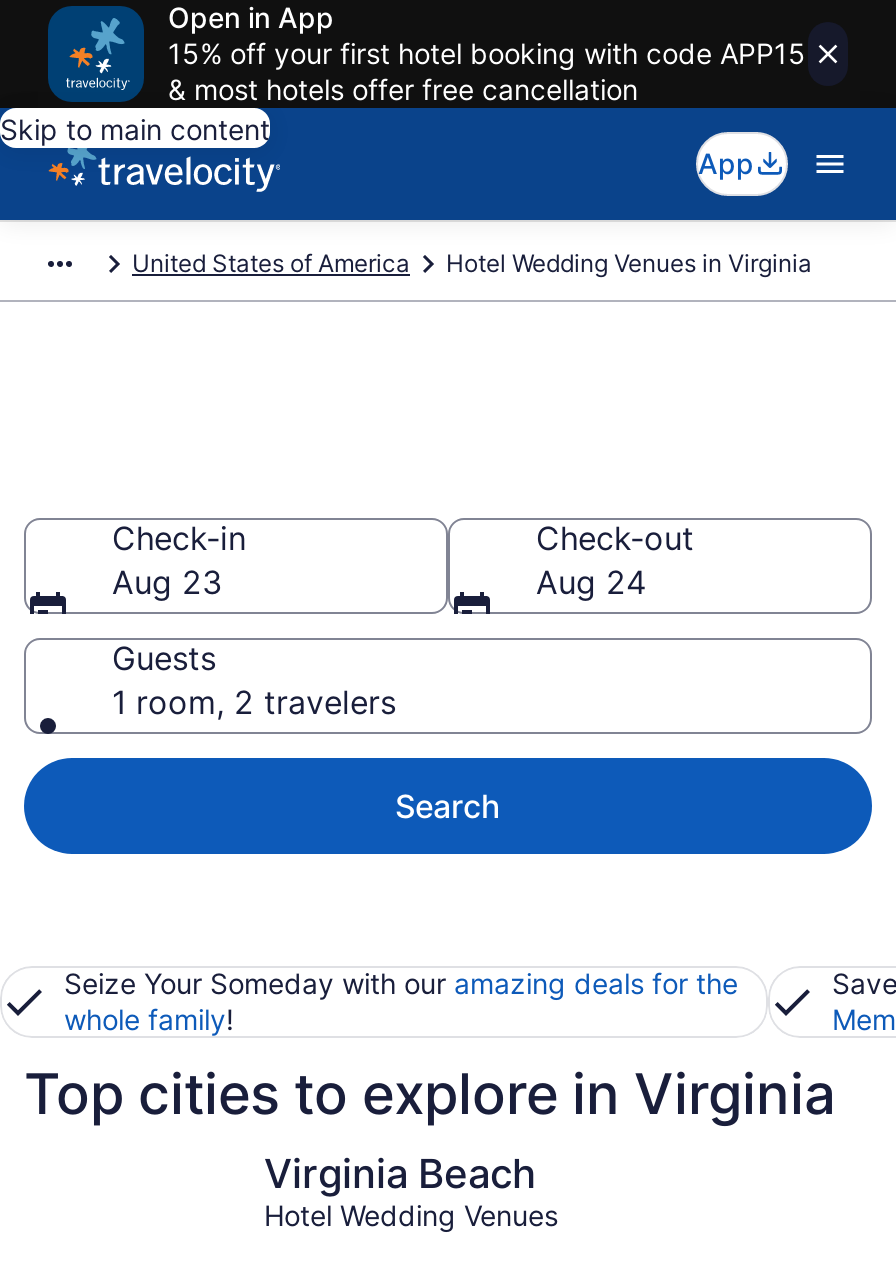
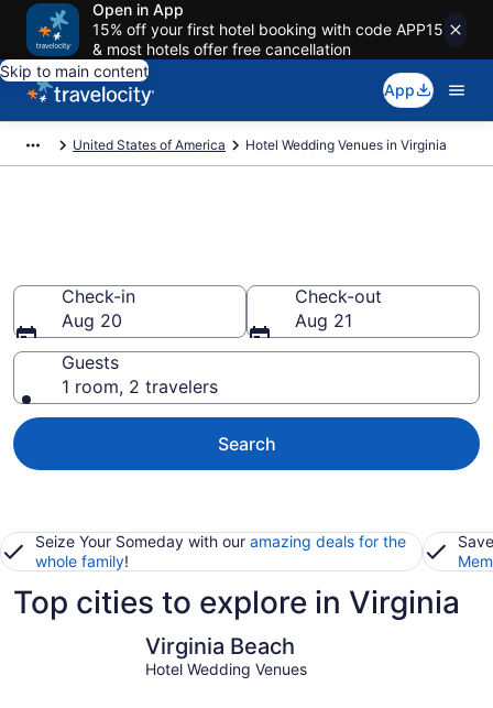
- Aug 23
+ Aug 20

- Aug 24
+ Aug 21
